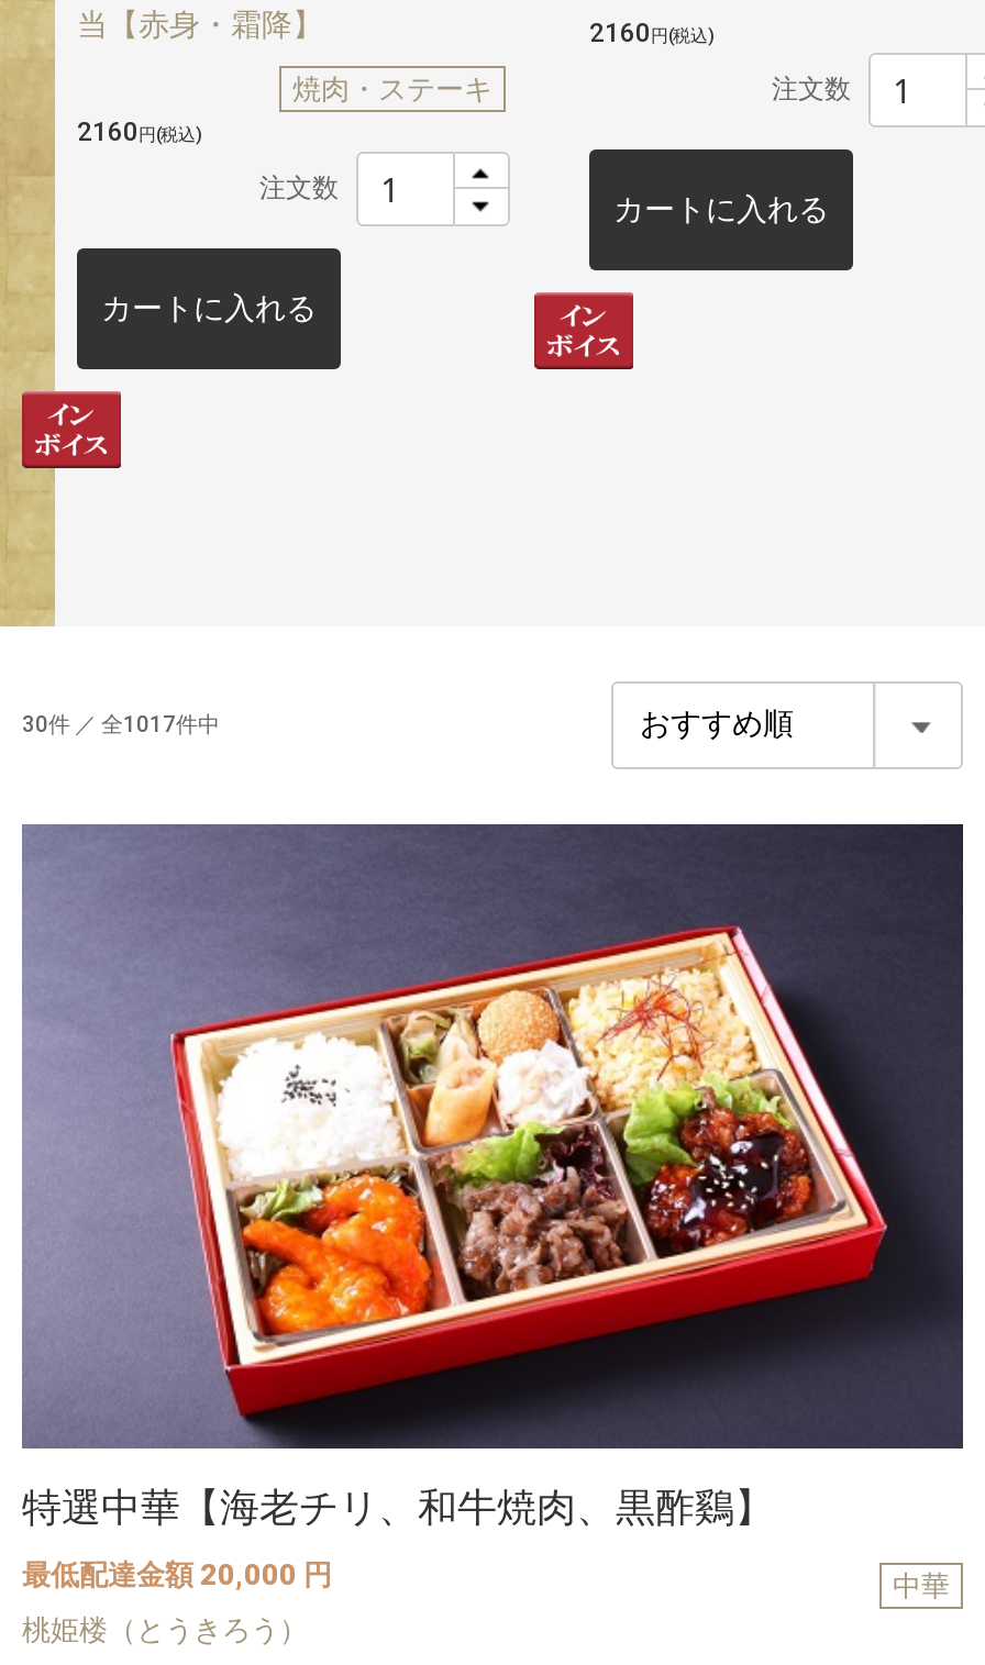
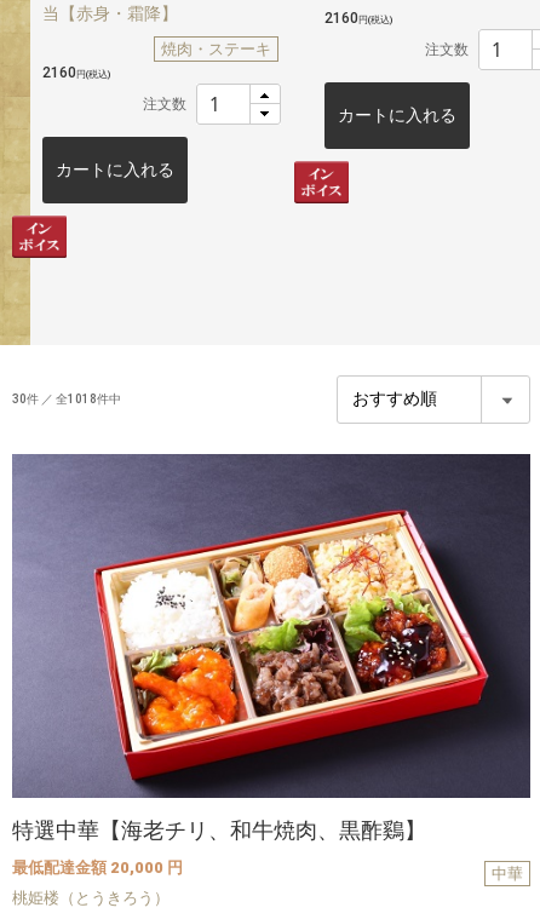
- 30件 ／ 全1017件中
+ 30件 ／ 全1018件中
